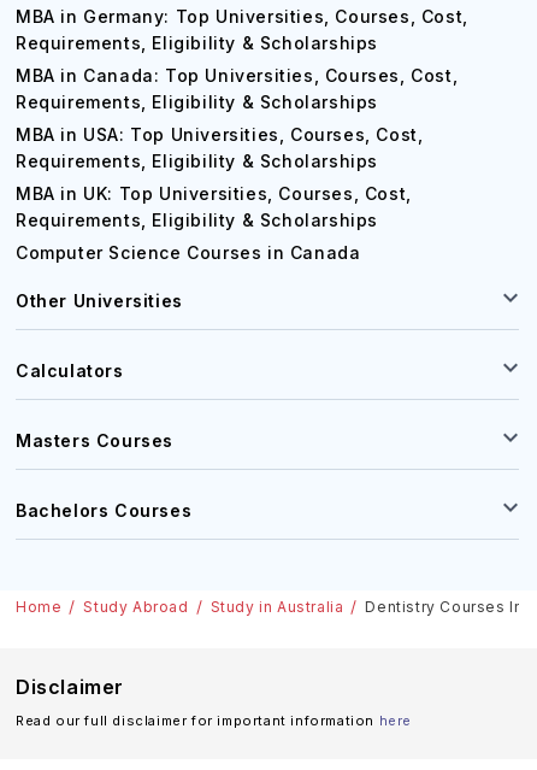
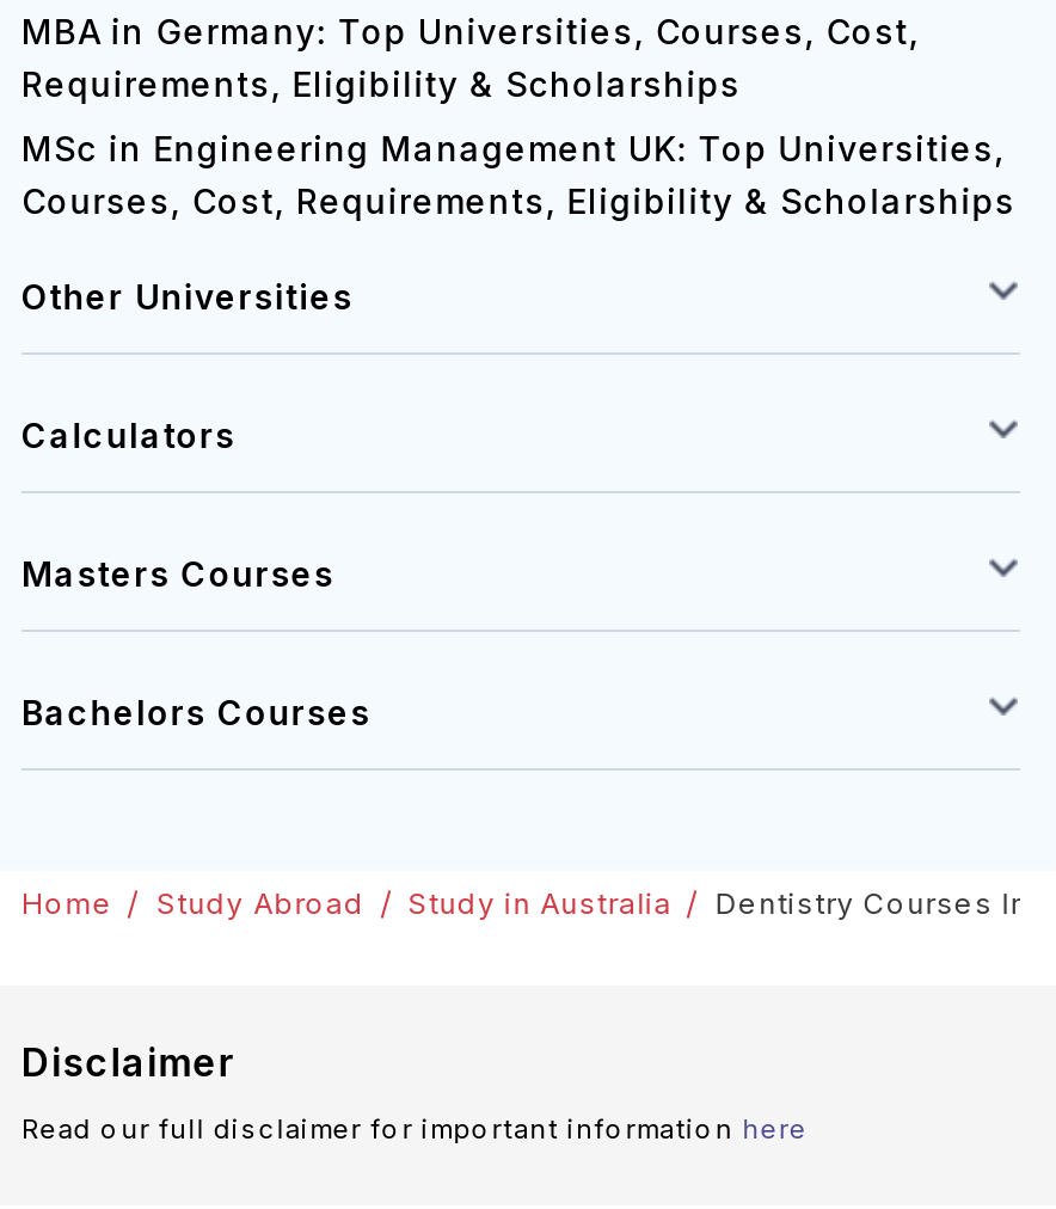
- MBA in Canada: Top Universities, Courses, Cost,
- Requirements, Eligibility & Scholarships
- MBA in USA: Top Universities, Courses, Cost,
- Requirements, Eligibility & Scholarships
- MBA in UK: Top Universities, Courses, Cost,
- Requirements, Eligibility & Scholarships
- Computer Science Courses in Canada
+ MSc in Engineering Management UK: Top Universities,
+ Courses, Cost, Requirements, Eligibility & Scholarships
